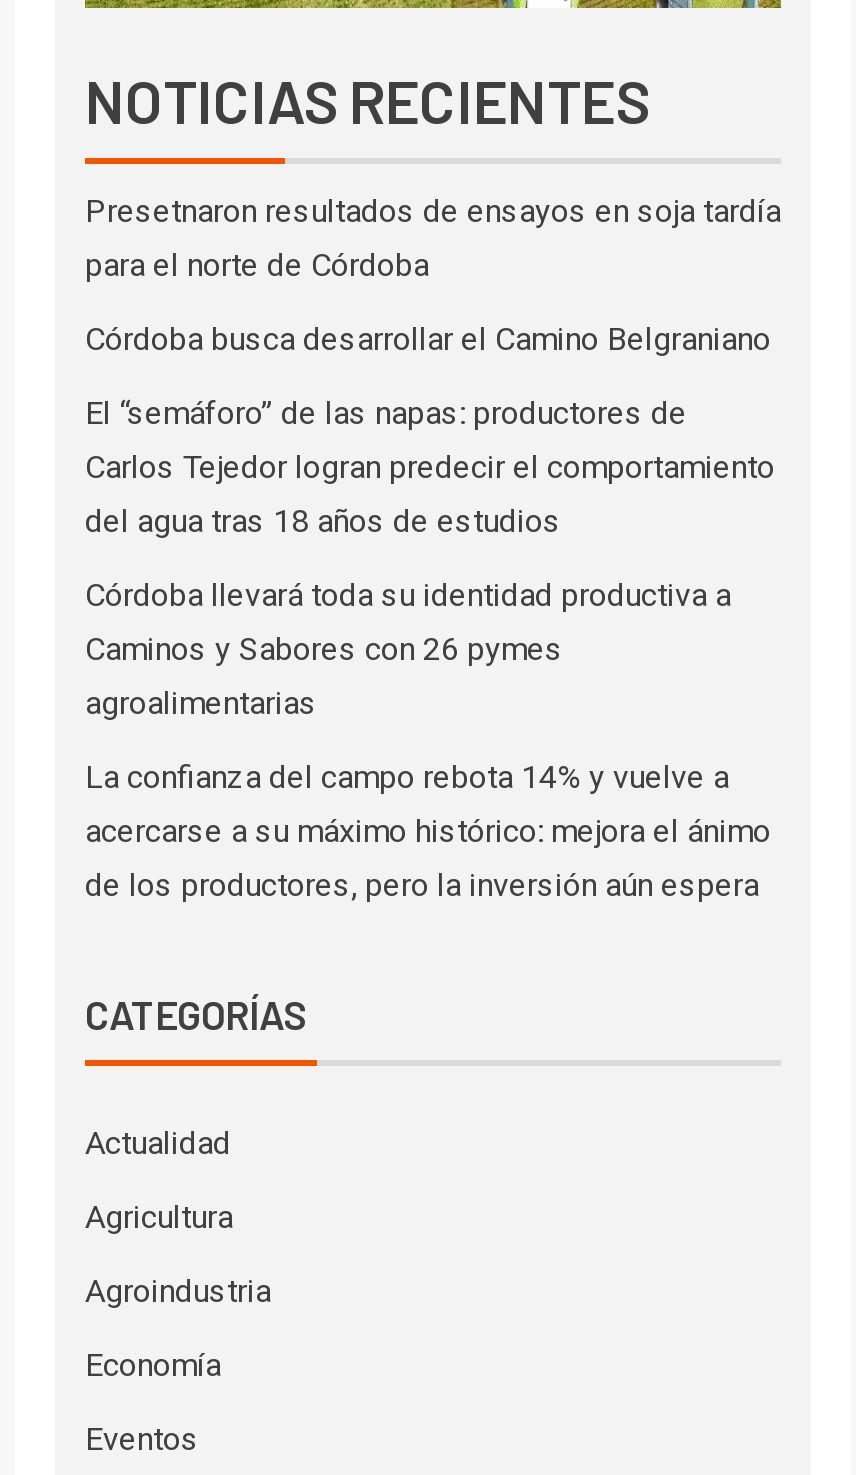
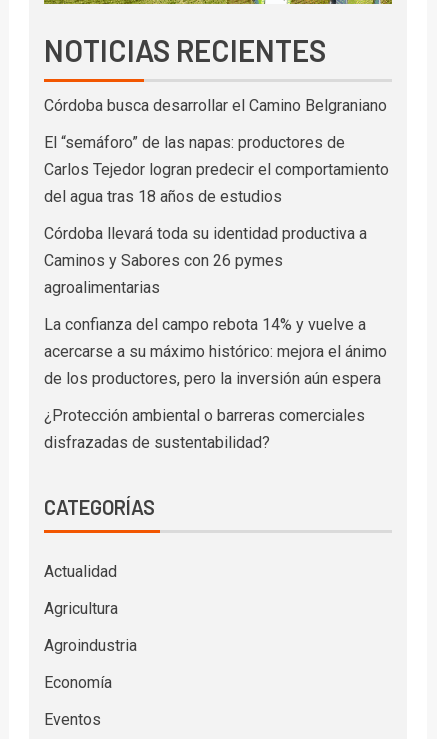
- Presetnaron resultados de ensayos en soja tardía
- para el norte de Córdoba

moved up: Córdoba busca desarrollar el Camino Belgraniano | El “semáforo” de las napas: productores de | Carlos Tejedor logran predecir el comportamiento | ... | acercarse a su máximo histórico: mejora el ánimo | de los productores, pero la inversión aún espera

+ ¿Protección ambiental o barreras comerciales
+ disfrazadas de sustentabilidad?
